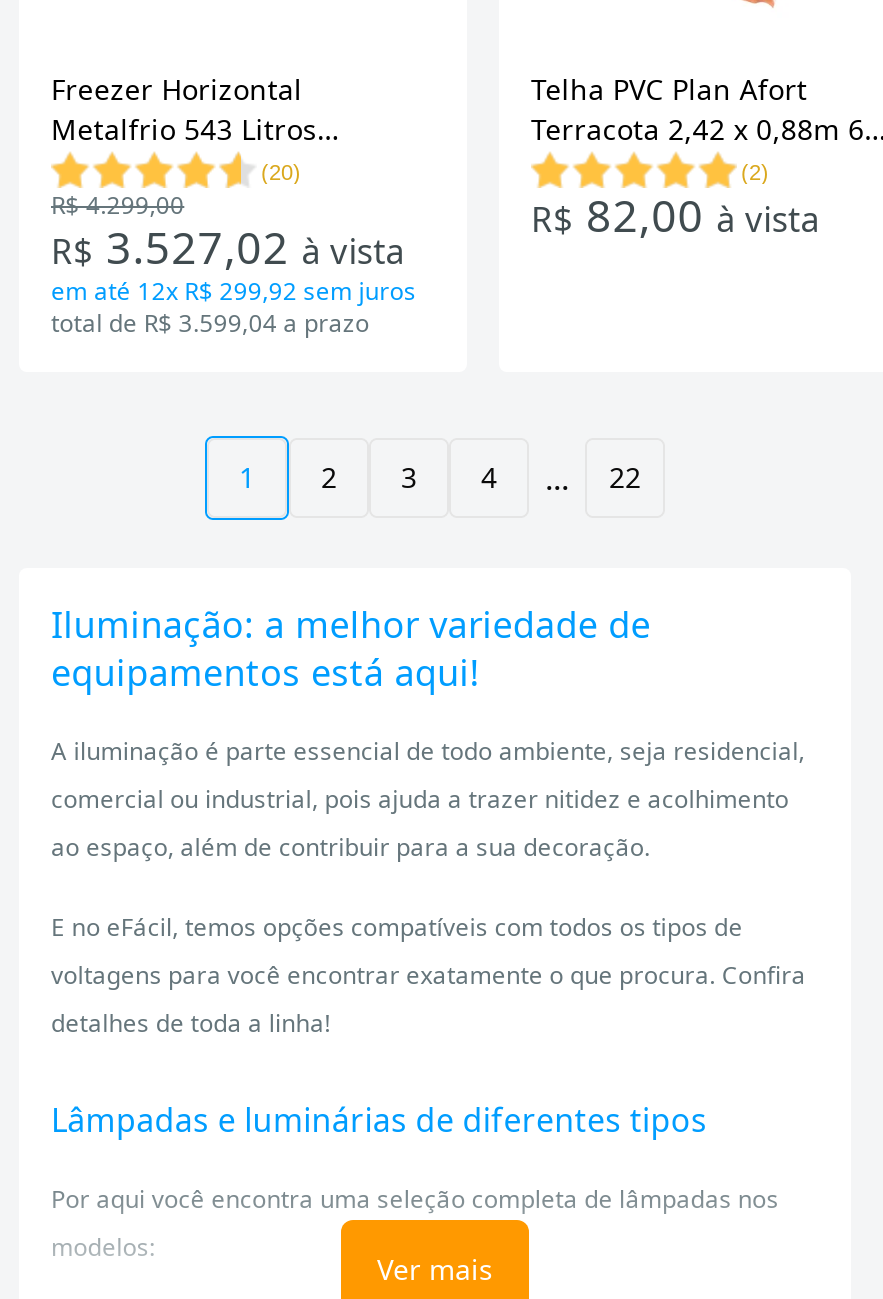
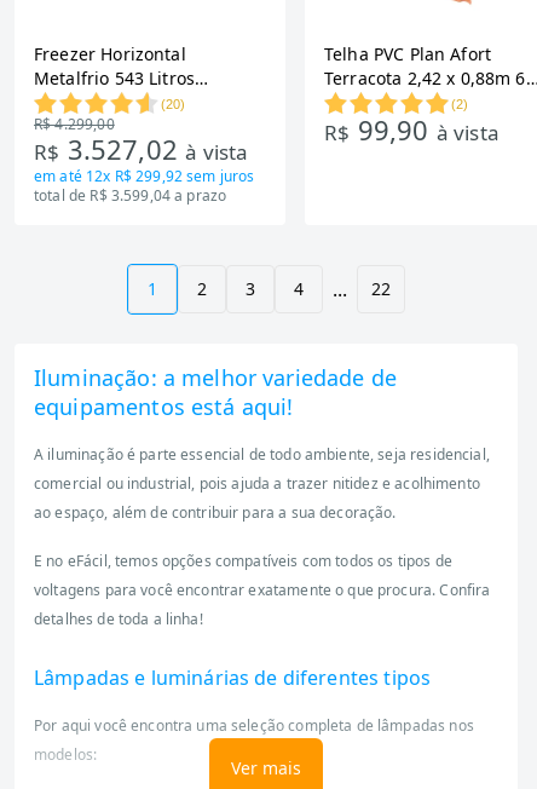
- R$82,00 à vista
+ R$99,90 à vista
